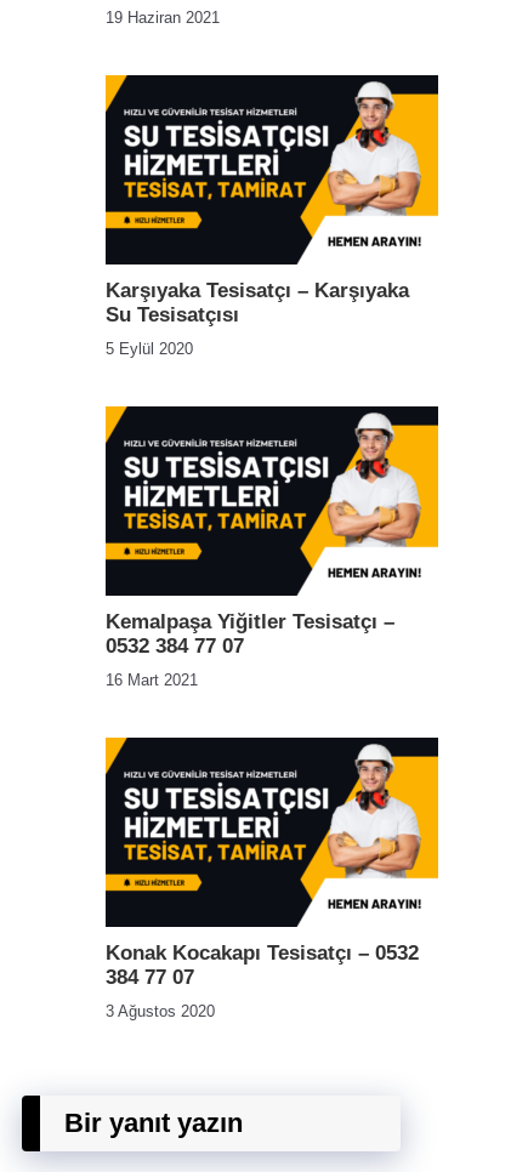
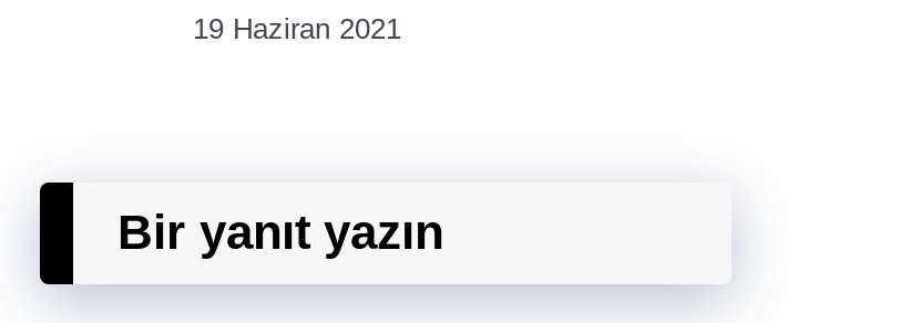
- [image]
- Karşıyaka Tesisatçı – Karşıyaka
- Su Tesisatçısı
- 5 Eylül 2020

- [image]
- Kemalpaşa Yiğitler Tesisatçı –
- 0532 384 77 07
- 16 Mart 2021

- [image]
- Konak Kocakapı Tesisatçı – 0532
- 384 77 07
- 3 Ağustos 2020
